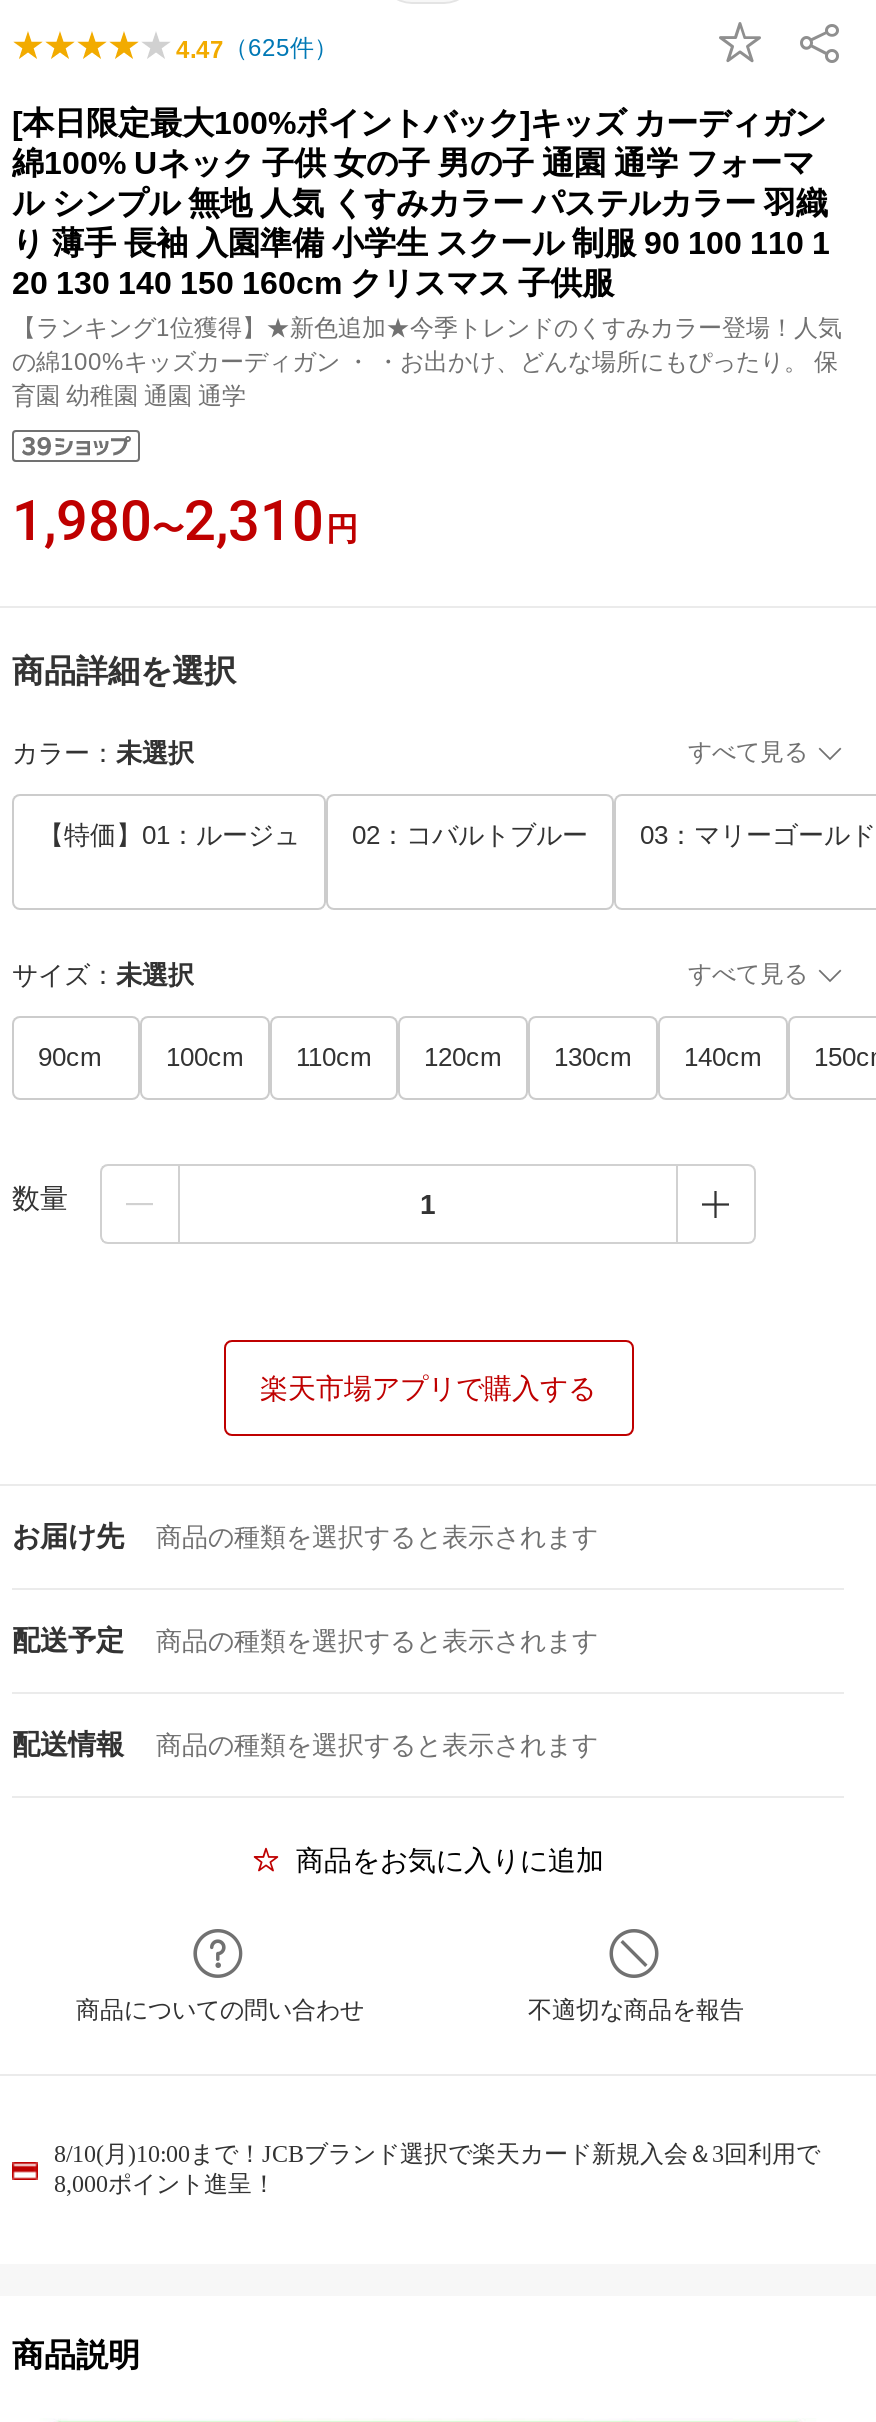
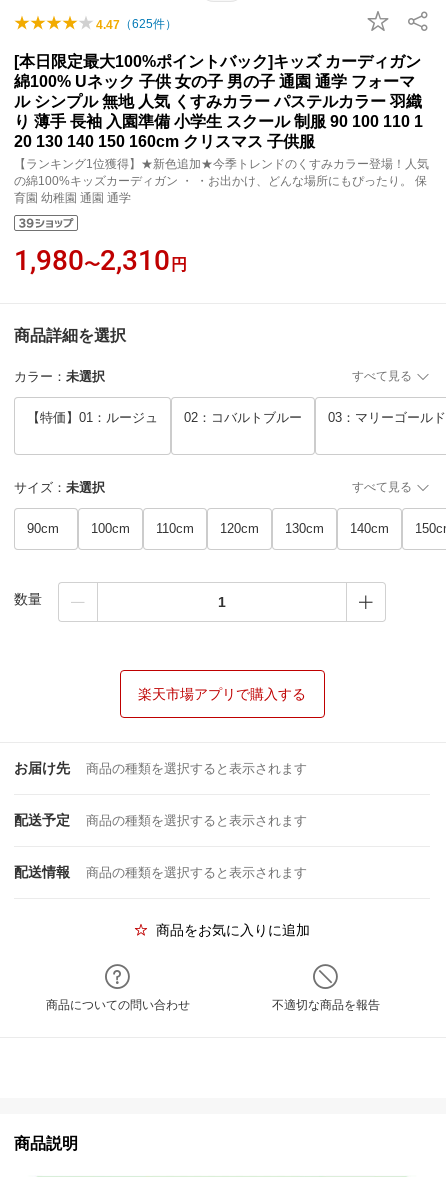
- 8/10(月)10:00まで！JCBブランド選択で楽天カード新規入会＆3回利用で
- 8,000ポイント進呈！
